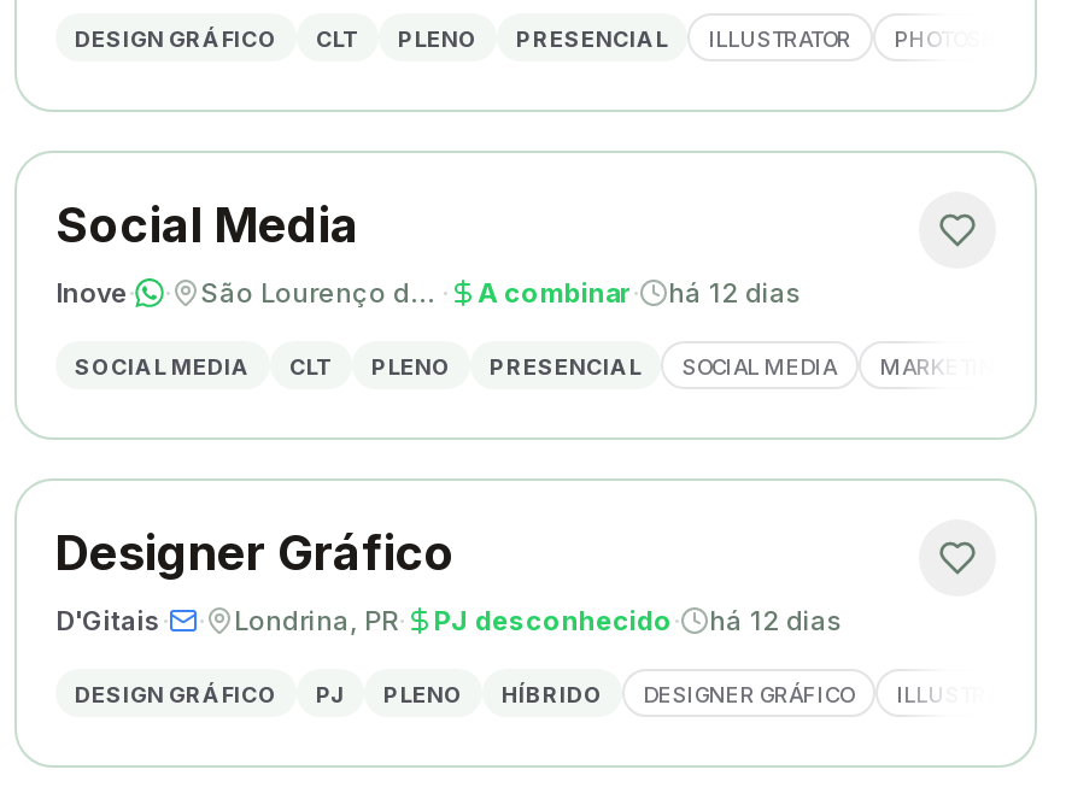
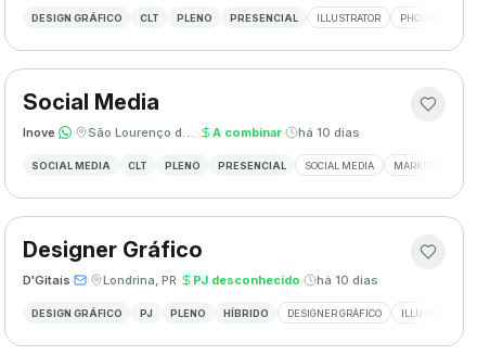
- há 12 dias
+ há 10 dias

- há 12 dias
+ há 10 dias
